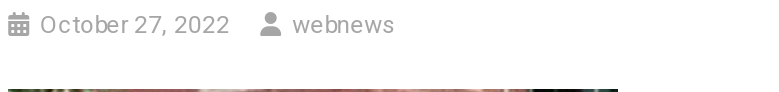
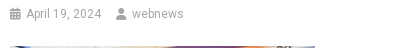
- October 27, 2022
+ April 19, 2024
